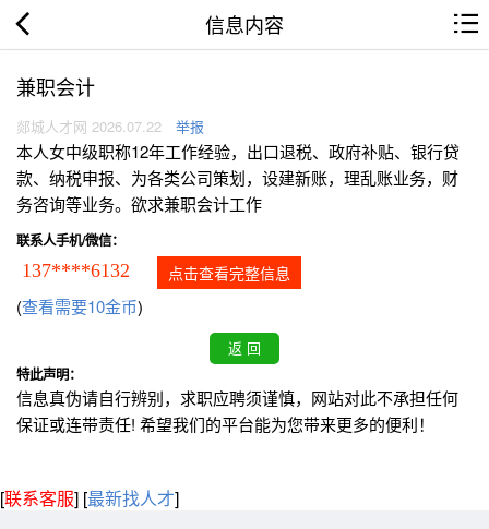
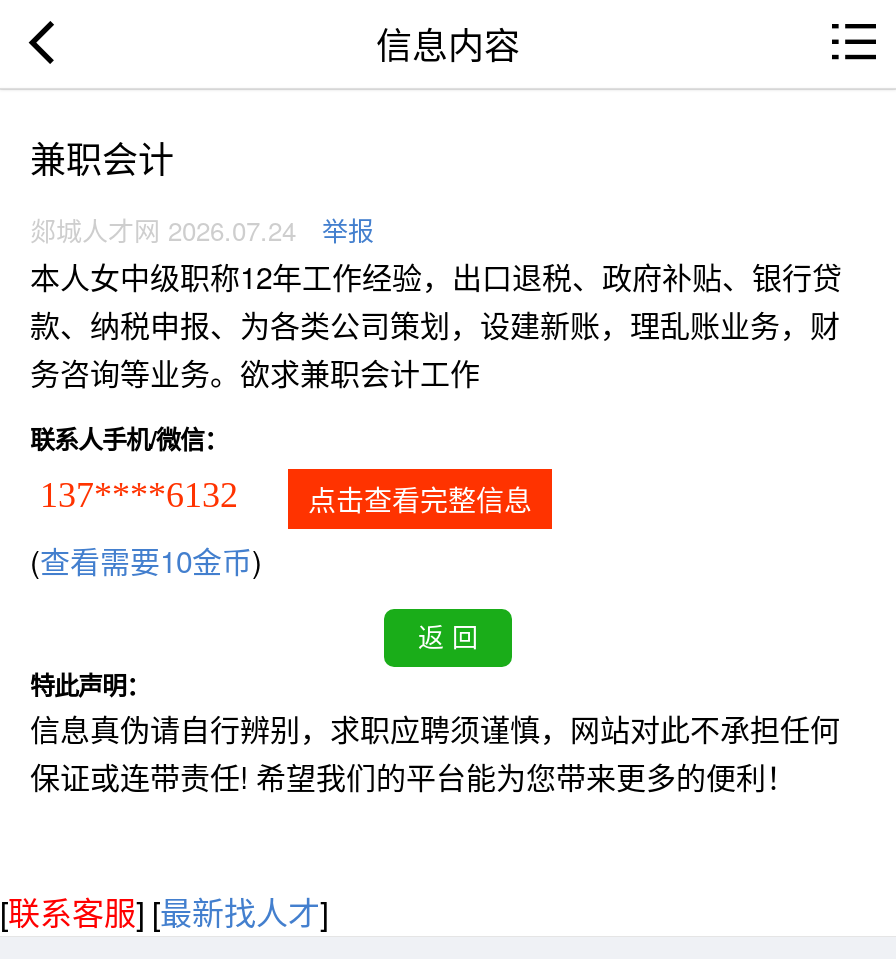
- 郯城人才网 2026.07.22 举报
+ 郯城人才网 2026.07.24 举报
